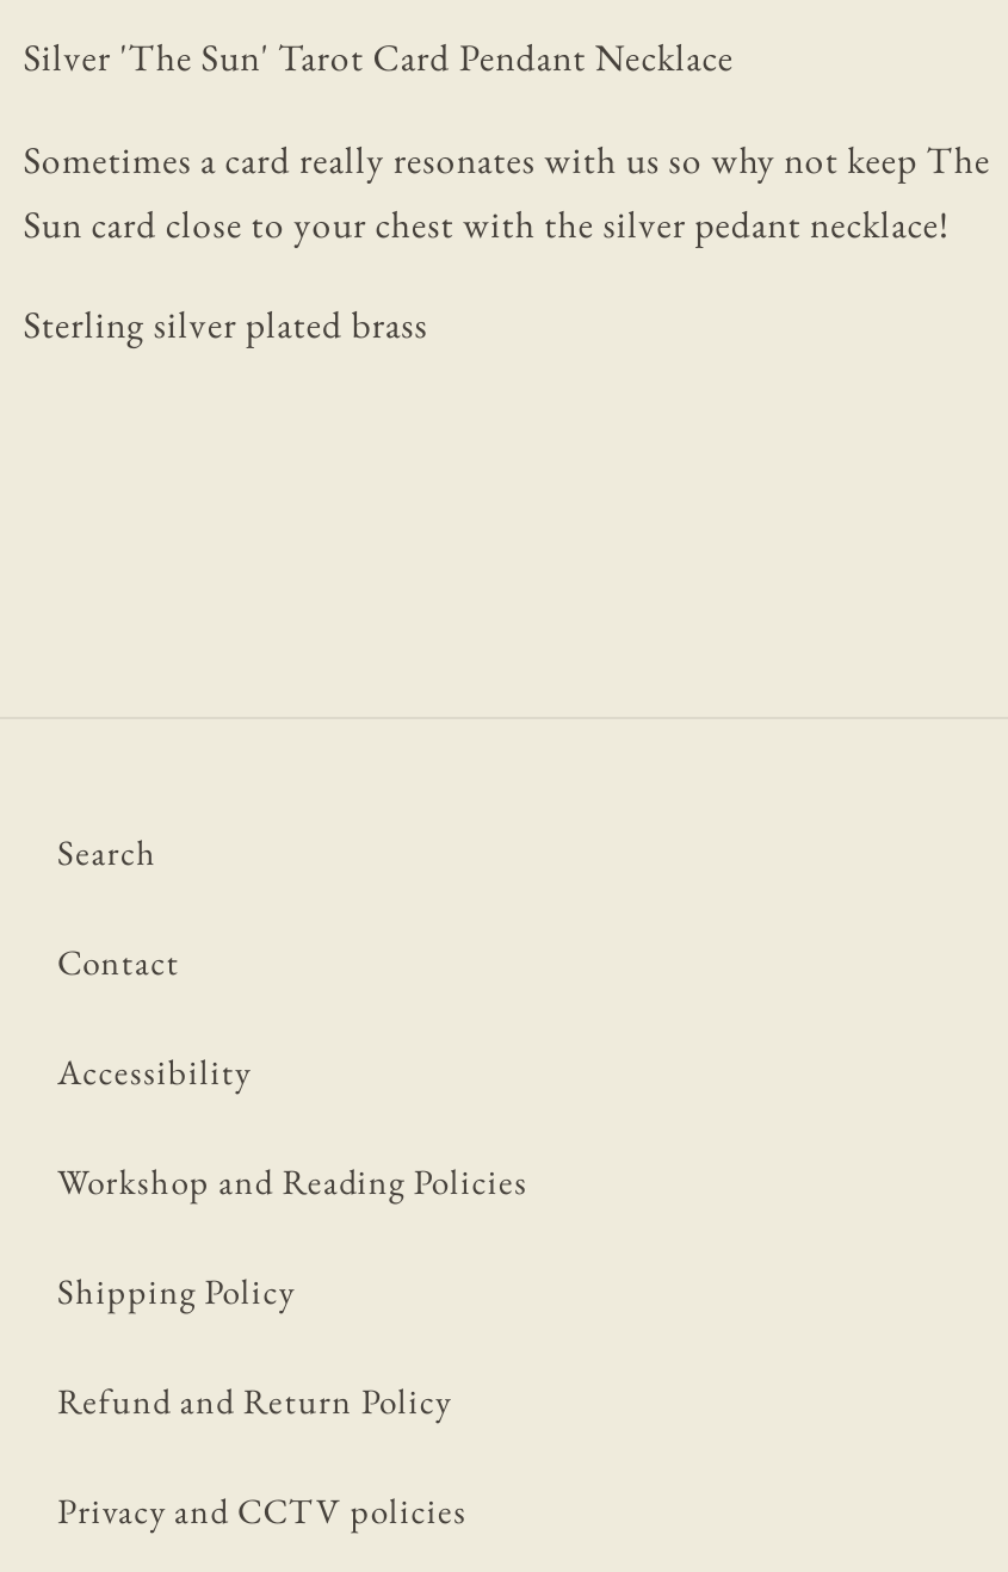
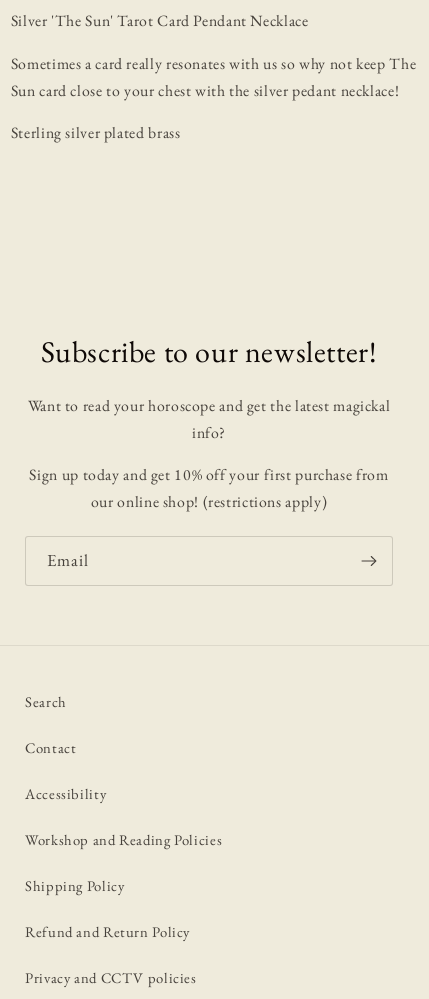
+ Subscribe to our newsletter!
+ Want to read your horoscope and get the latest magickal
+ info?
+ Sign up today and get 10% off your first purchase from
+ our online shop! (restrictions apply)
+ Email
